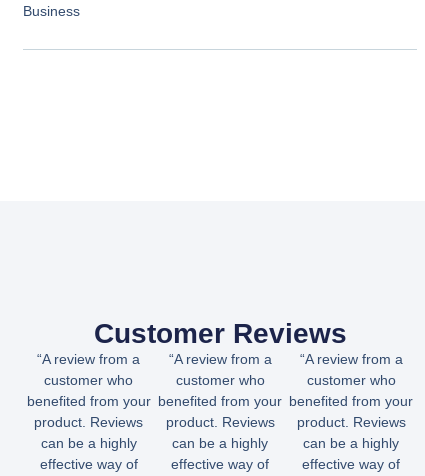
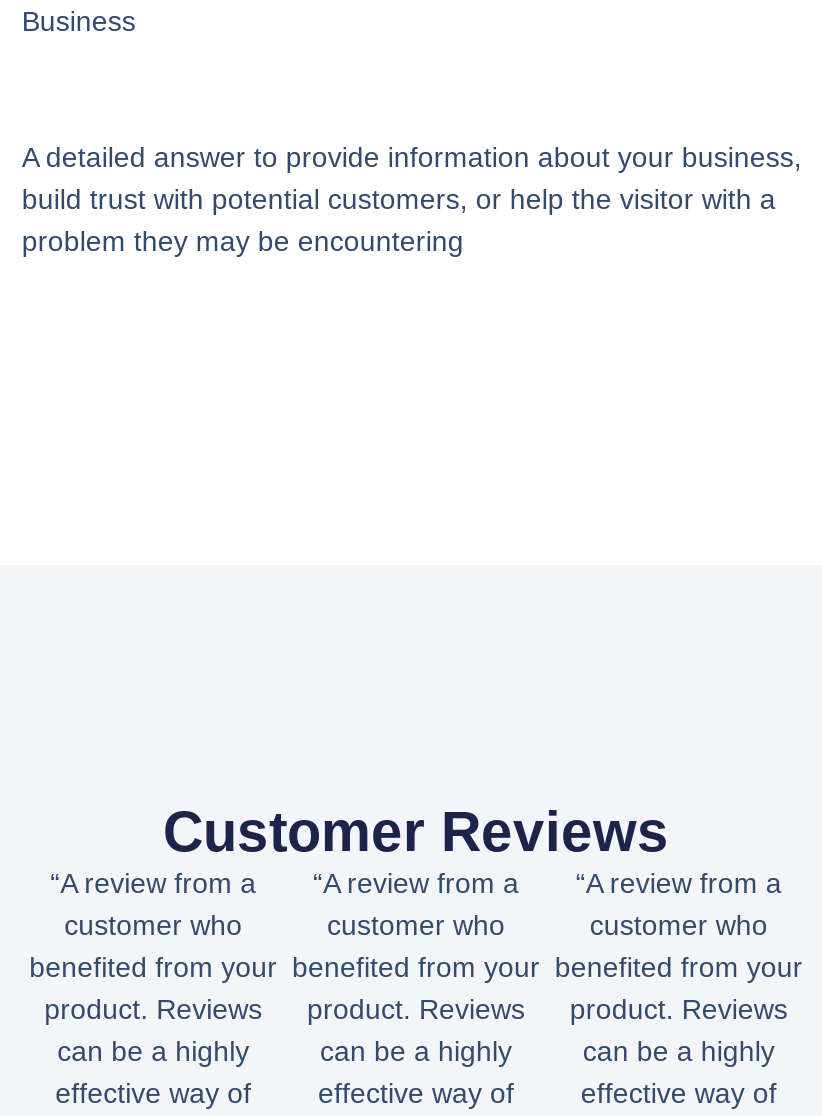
+ A detailed answer to provide information about your business,
+ build trust with potential customers, or help the visitor with a
+ problem they may be encountering
